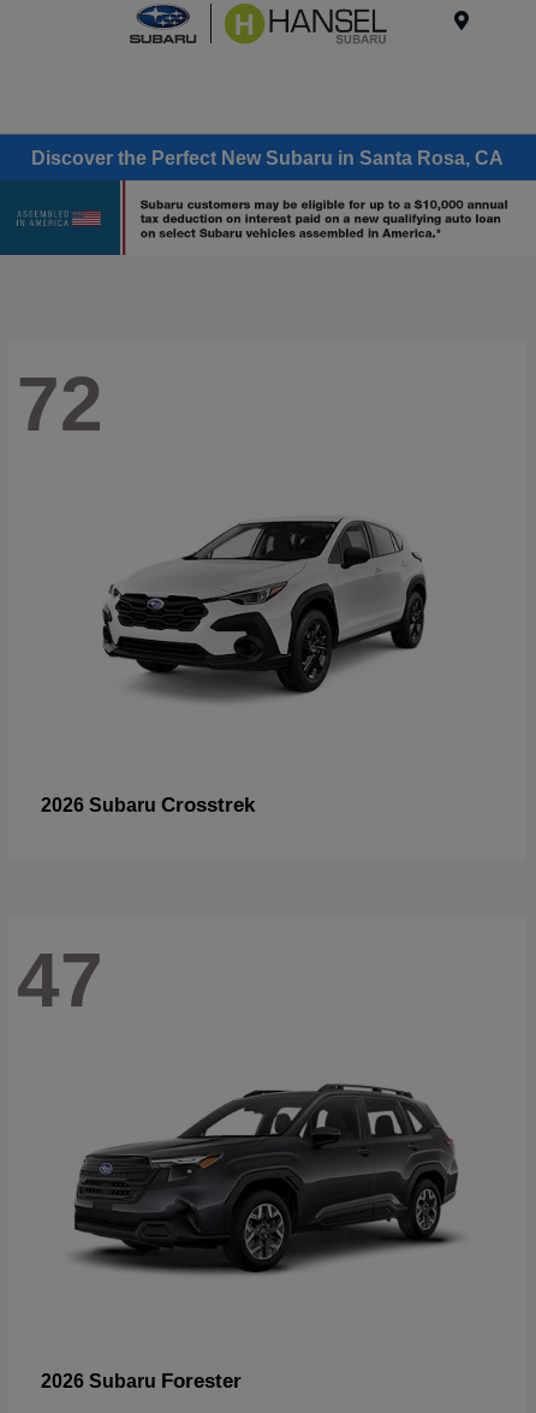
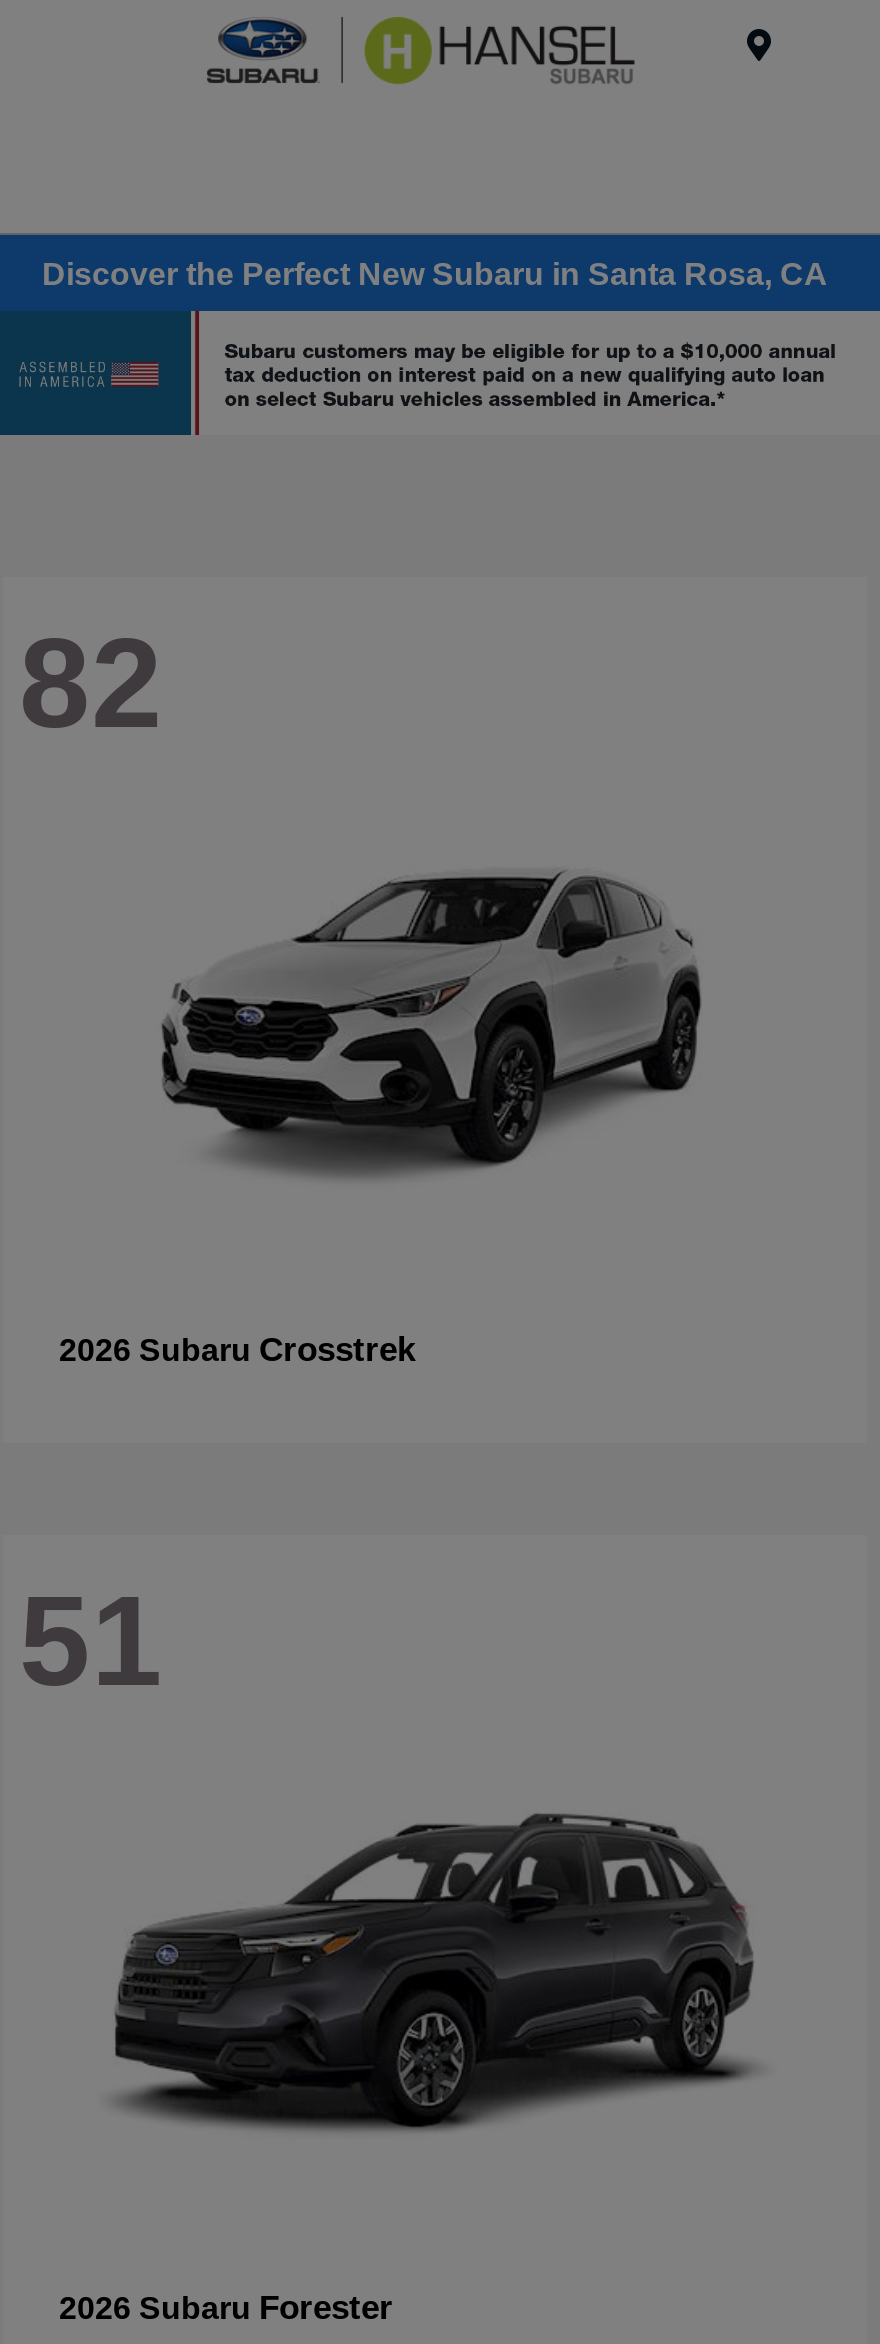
- 72
+ 82

- 47
+ 51
